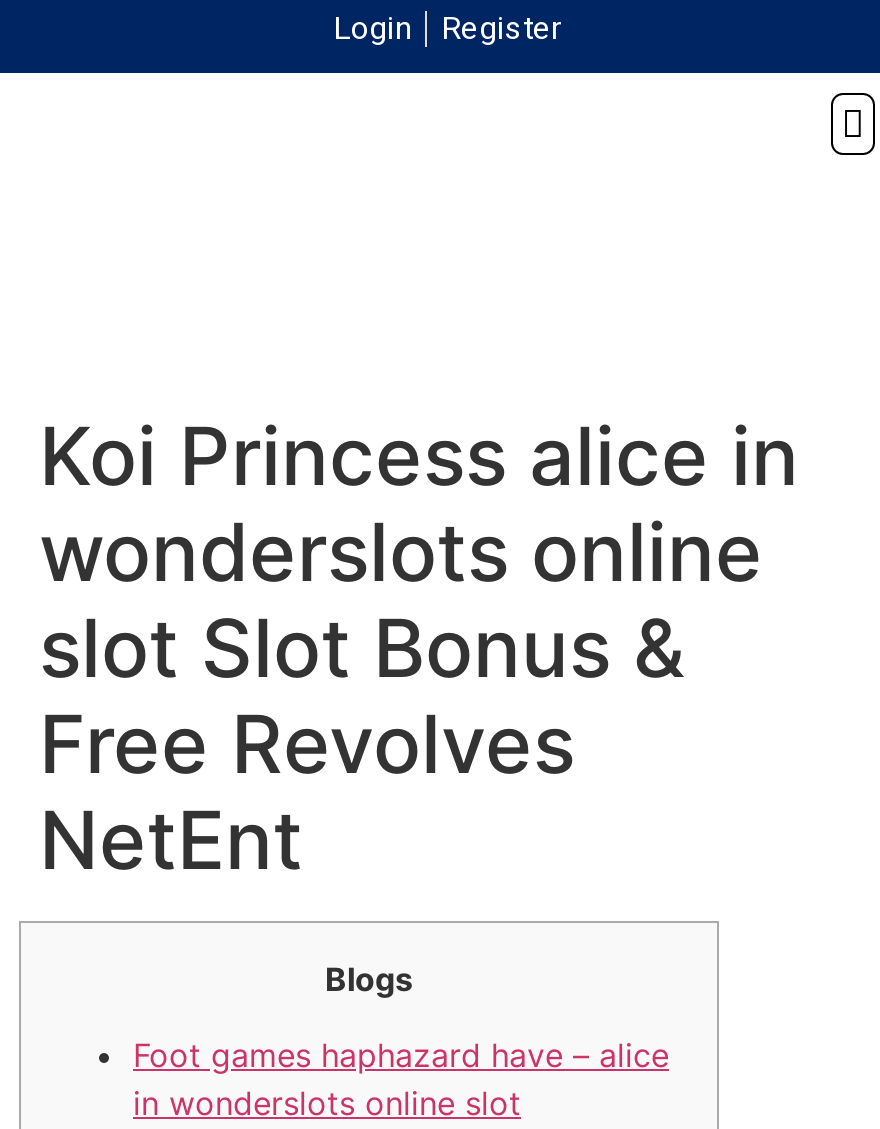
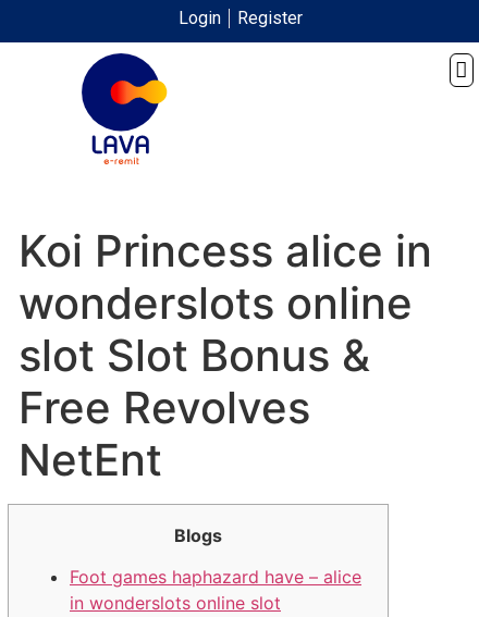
+ [image]
